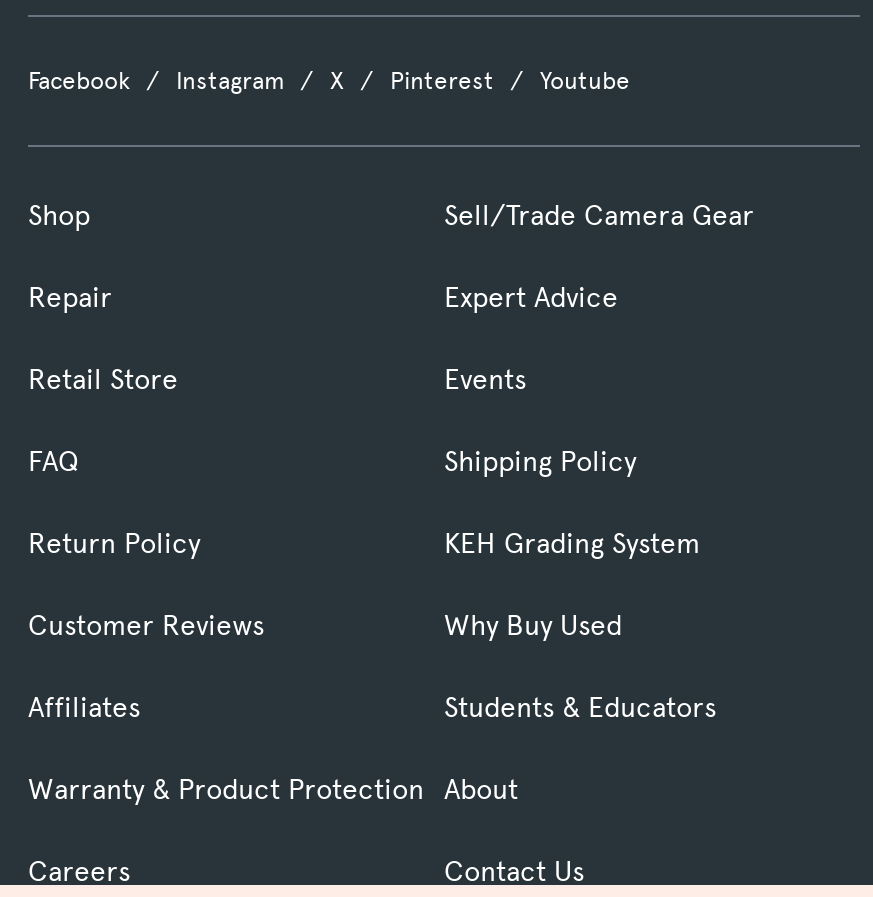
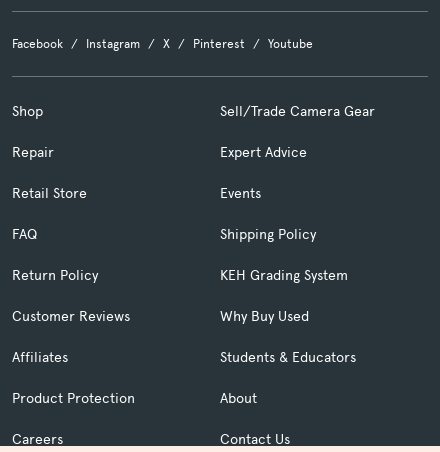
- Warranty & Product Protection About
+ Product Protection
+ About
